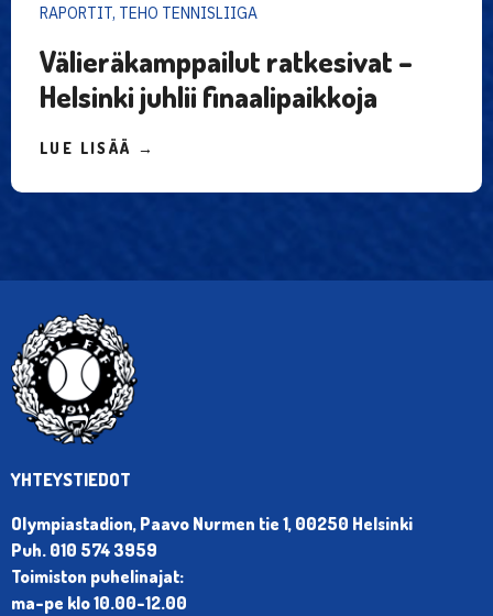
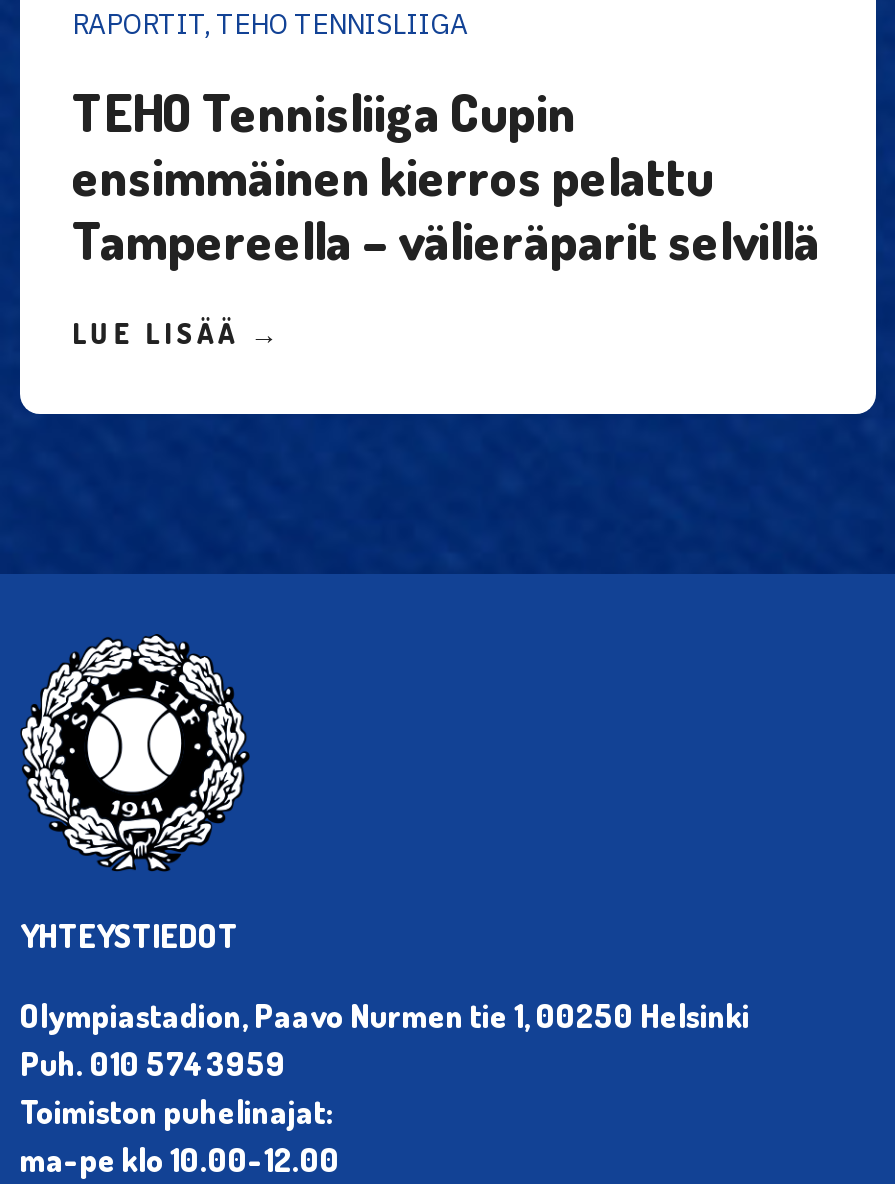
- Välieräkamppailut ratkesivat –
- Helsinki juhlii finaalipaikkoja
+ TEHO Tennisliiga Cupin
+ ensimmäinen kierros pelattu
+ Tampereella – välieräparit selvillä
